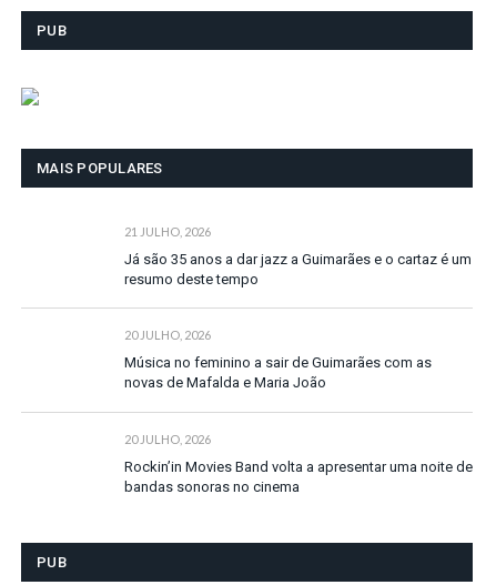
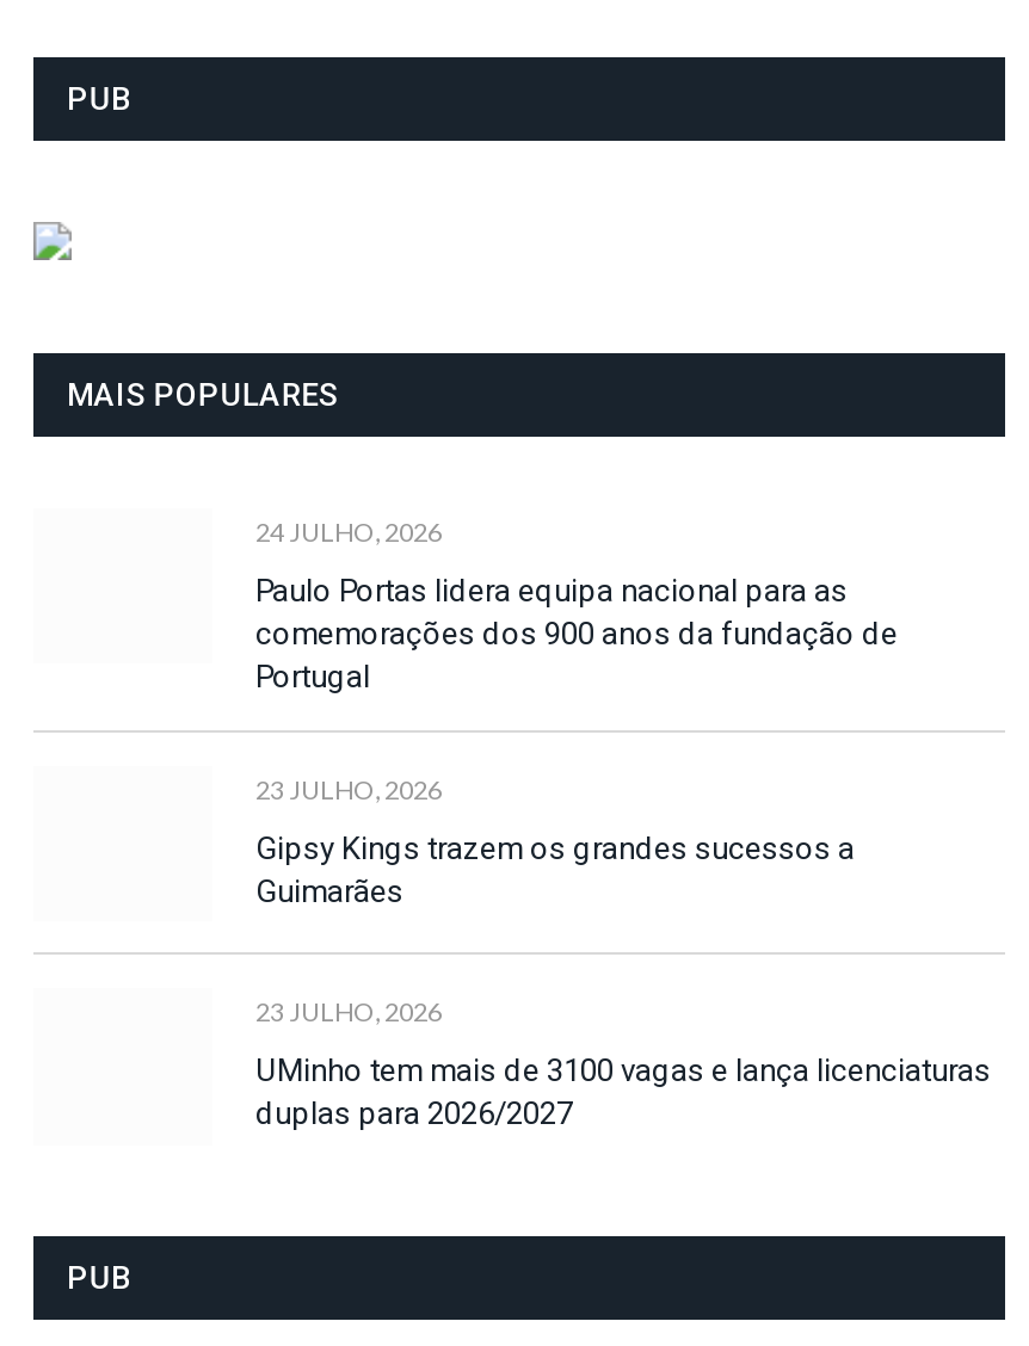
- 21 JULHO, 2026
+ 24 JULHO, 2026

- Já são 35 anos a dar jazz a Guimarães e o cartaz é um
- resumo deste tempo
+ Paulo Portas lidera equipa nacional para as
+ comemorações dos 900 anos da fundação de
+ Portugal

- 20 JULHO, 2026
+ 23 JULHO, 2026

- Música no feminino a sair de Guimarães com as
- novas de Mafalda e Maria João
+ Gipsy Kings trazem os grandes sucessos a
+ Guimarães

- 20 JULHO, 2026
+ 23 JULHO, 2026

- Rockin’in Movies Band volta a apresentar uma noite de
- bandas sonoras no cinema
+ UMinho tem mais de 3100 vagas e lança licenciaturas
+ duplas para 2026/2027
